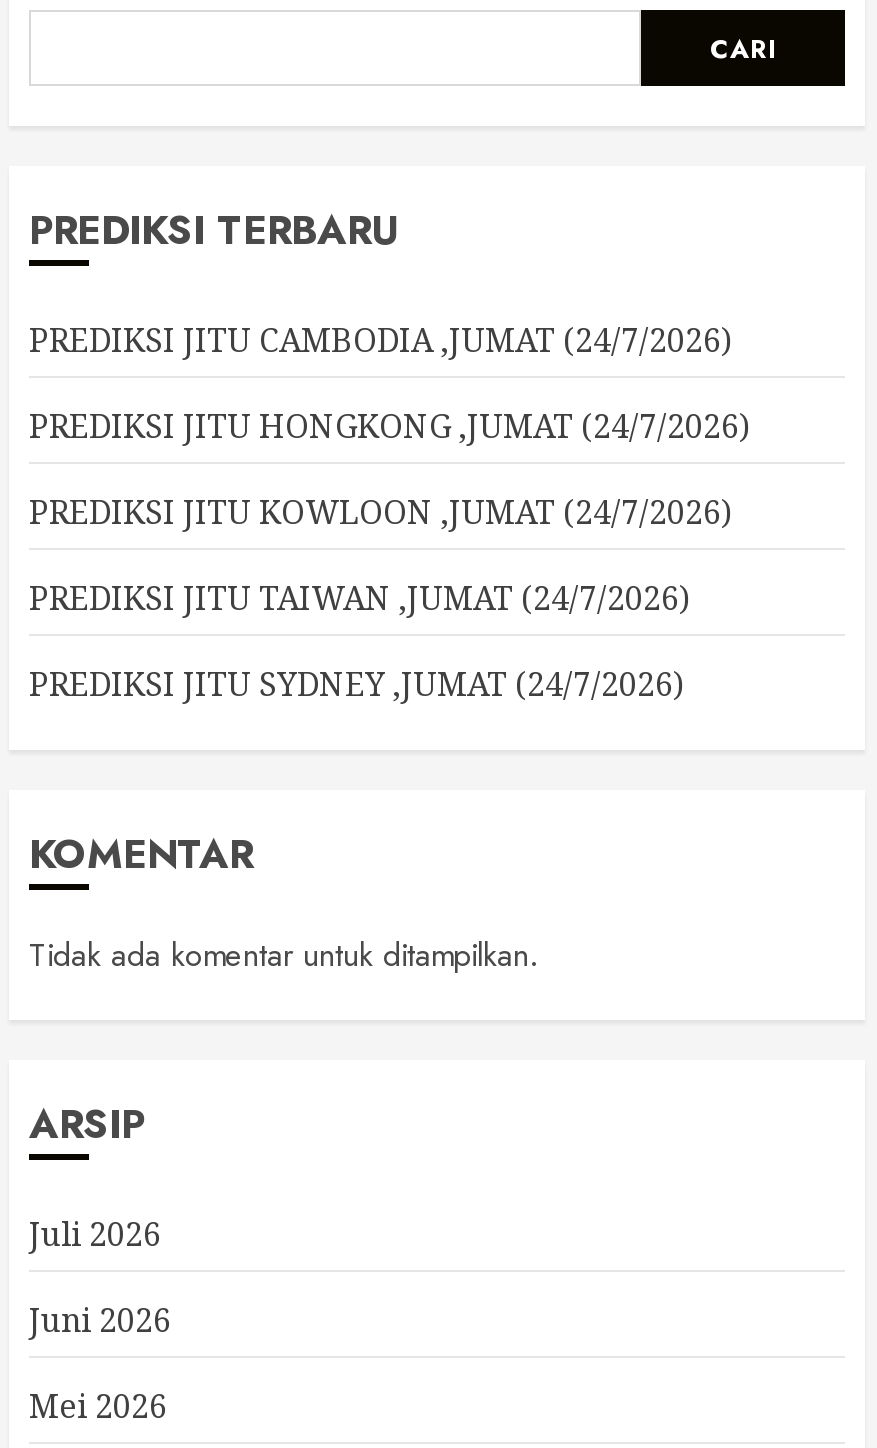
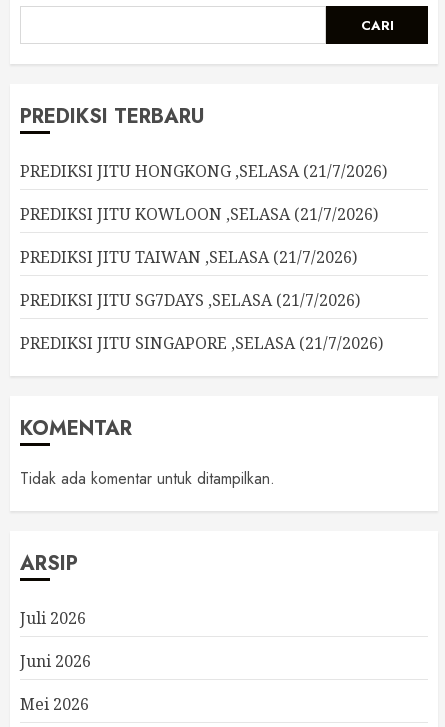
- PREDIKSI JITU CAMBODIA ,JUMAT (24/7/2026)
+ PREDIKSI JITU HONGKONG ,SELASA (21/7/2026)

- PREDIKSI JITU HONGKONG ,JUMAT (24/7/2026)
+ PREDIKSI JITU KOWLOON ,SELASA (21/7/2026)

- PREDIKSI JITU KOWLOON ,JUMAT (24/7/2026)
+ PREDIKSI JITU TAIWAN ,SELASA (21/7/2026)

- PREDIKSI JITU TAIWAN ,JUMAT (24/7/2026)
+ PREDIKSI JITU SG7DAYS ,SELASA (21/7/2026)

- PREDIKSI JITU SYDNEY ,JUMAT (24/7/2026)
+ PREDIKSI JITU SINGAPORE ,SELASA (21/7/2026)
